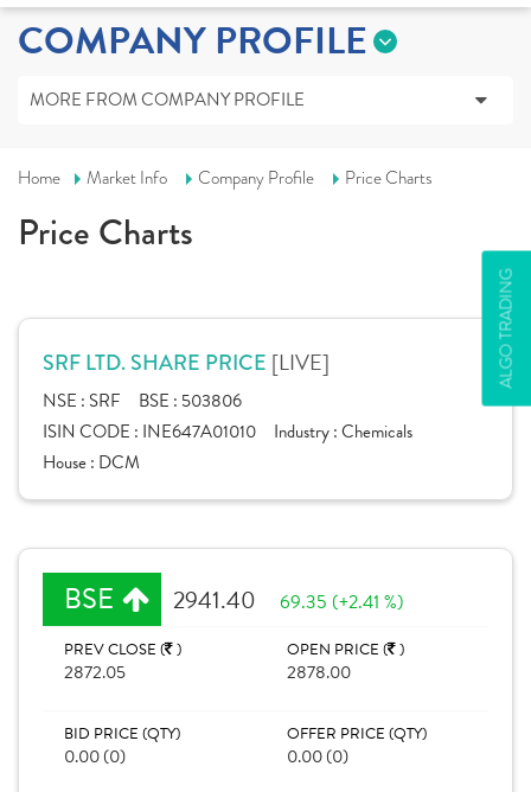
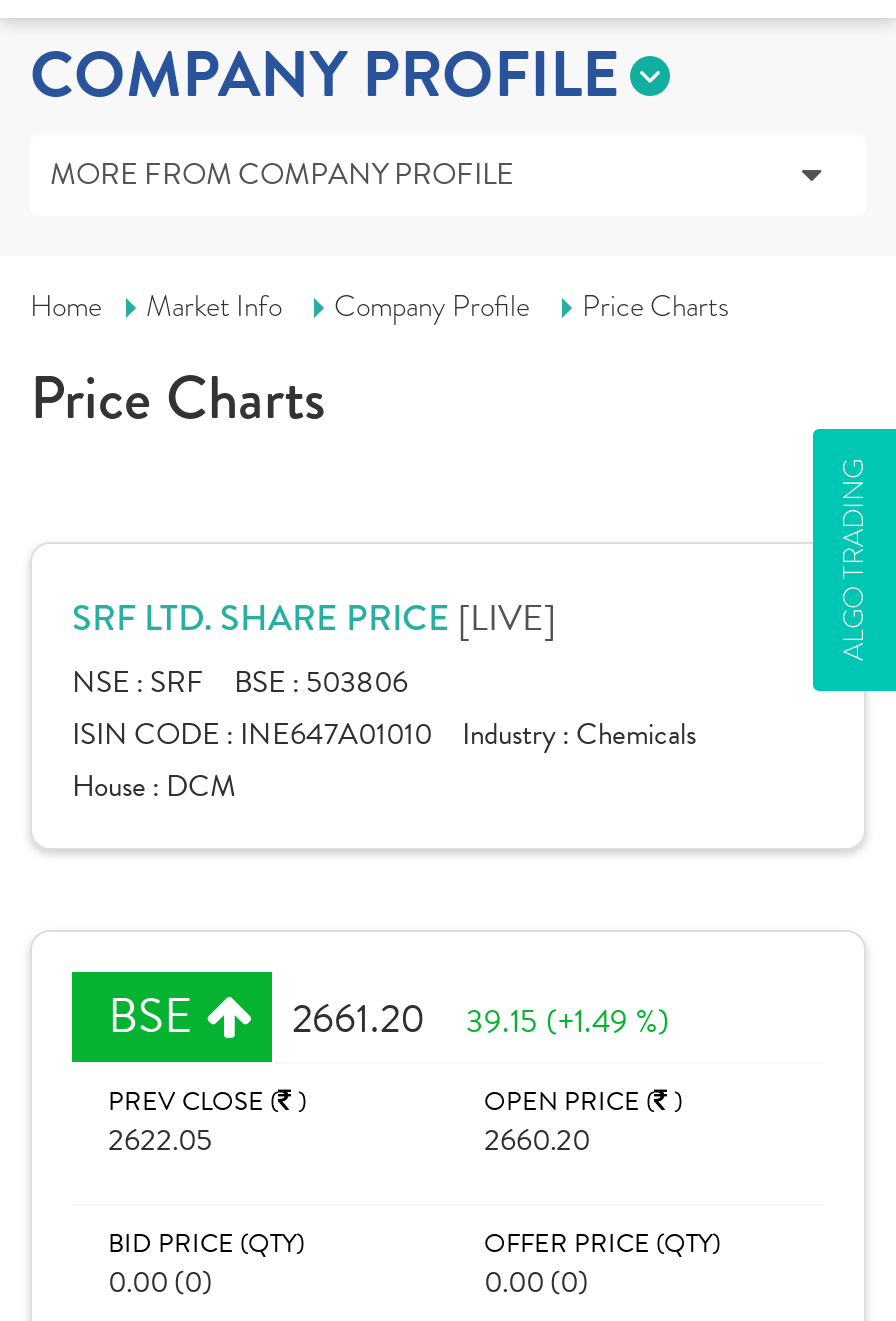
- 2941.40
+ 2661.20

- 69.35 (+2.41 %)
+ 39.15 (+1.49 %)

- 2872.05
+ 2622.05

- 2878.00
+ 2660.20
